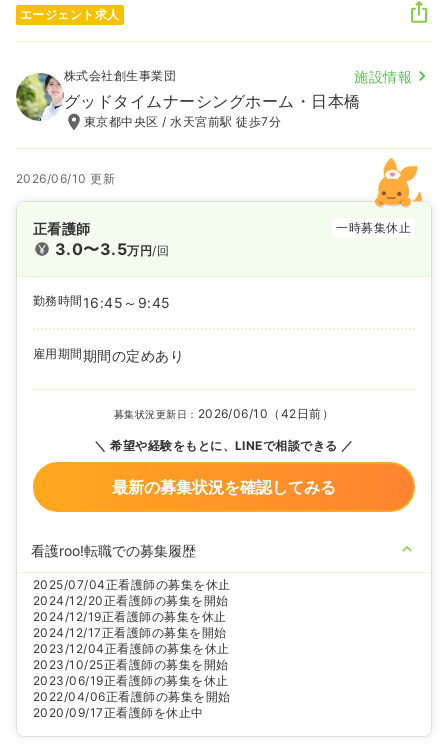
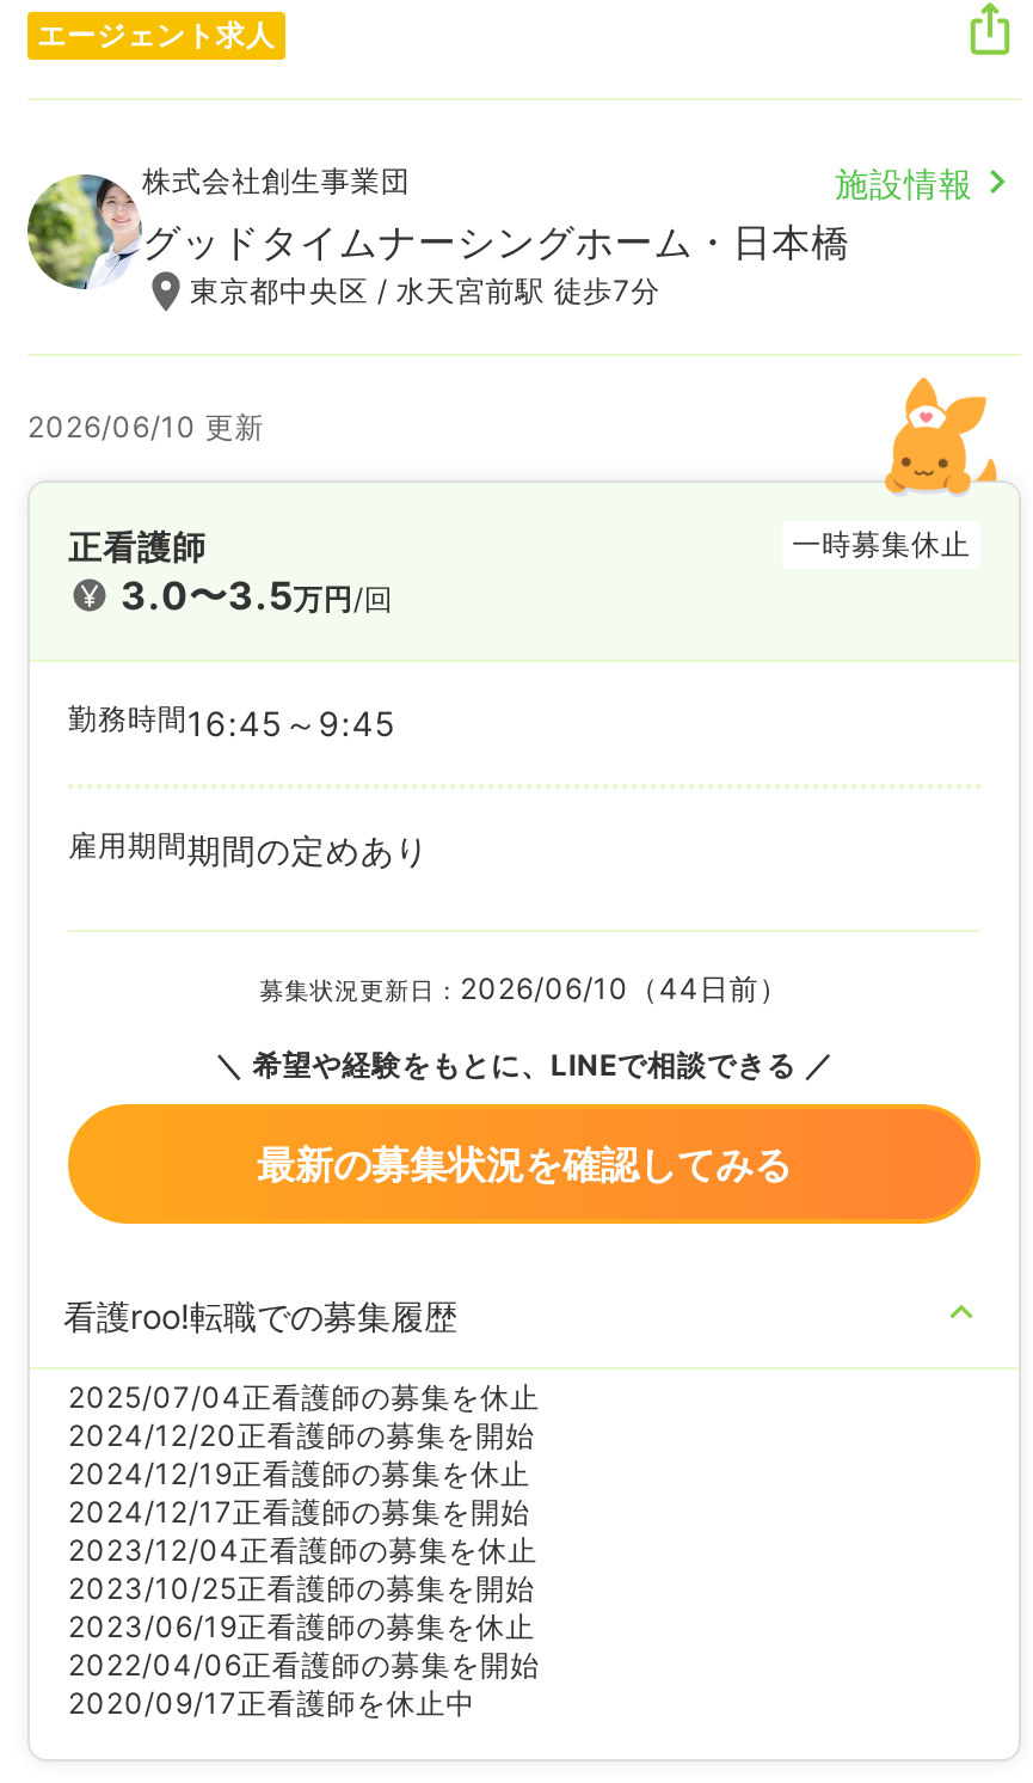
- 募集状況更新日：2026/06/10（42日前）
+ 募集状況更新日：2026/06/10（44日前）
